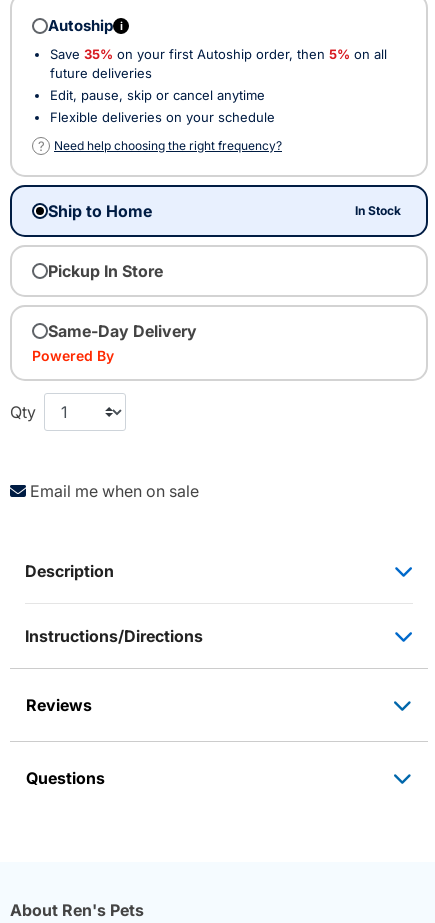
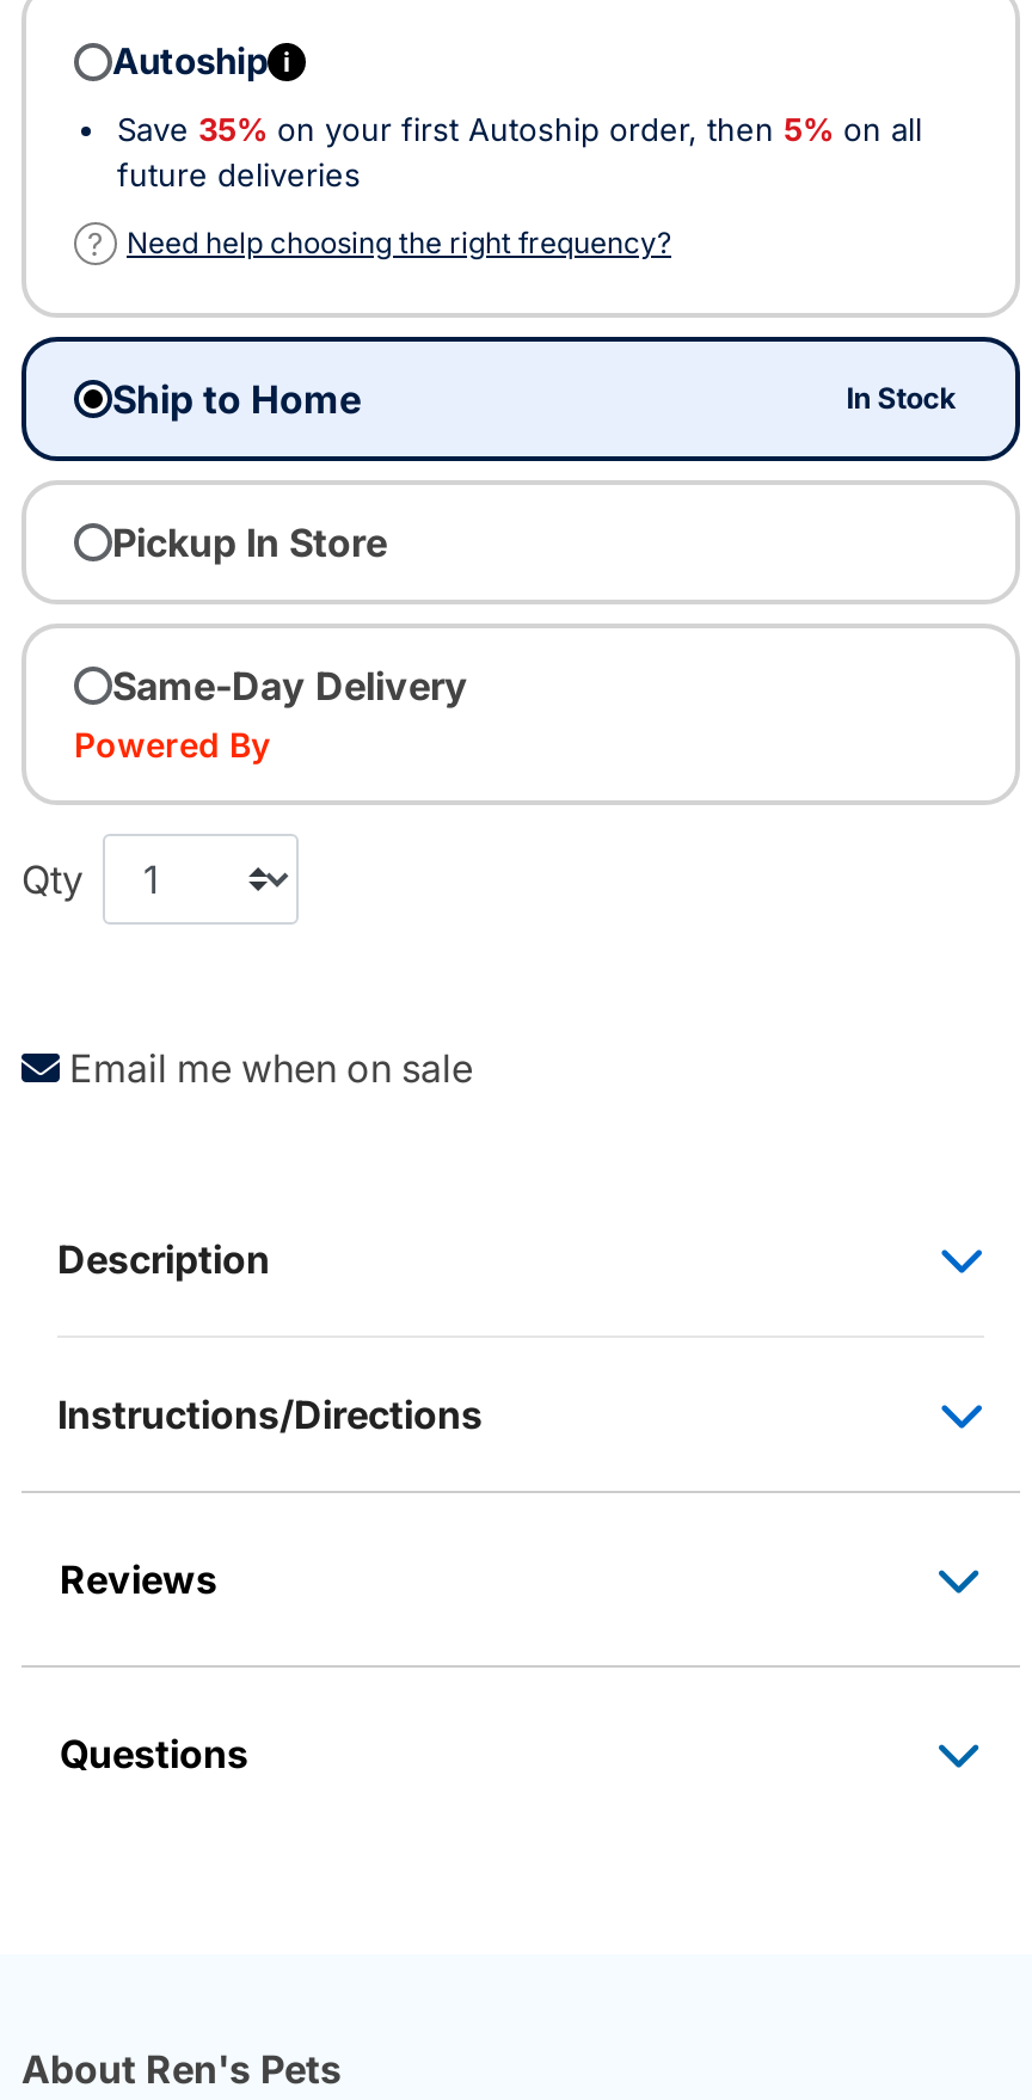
- Edit, pause, skip or cancel anytime
- Flexible deliveries on your schedule
